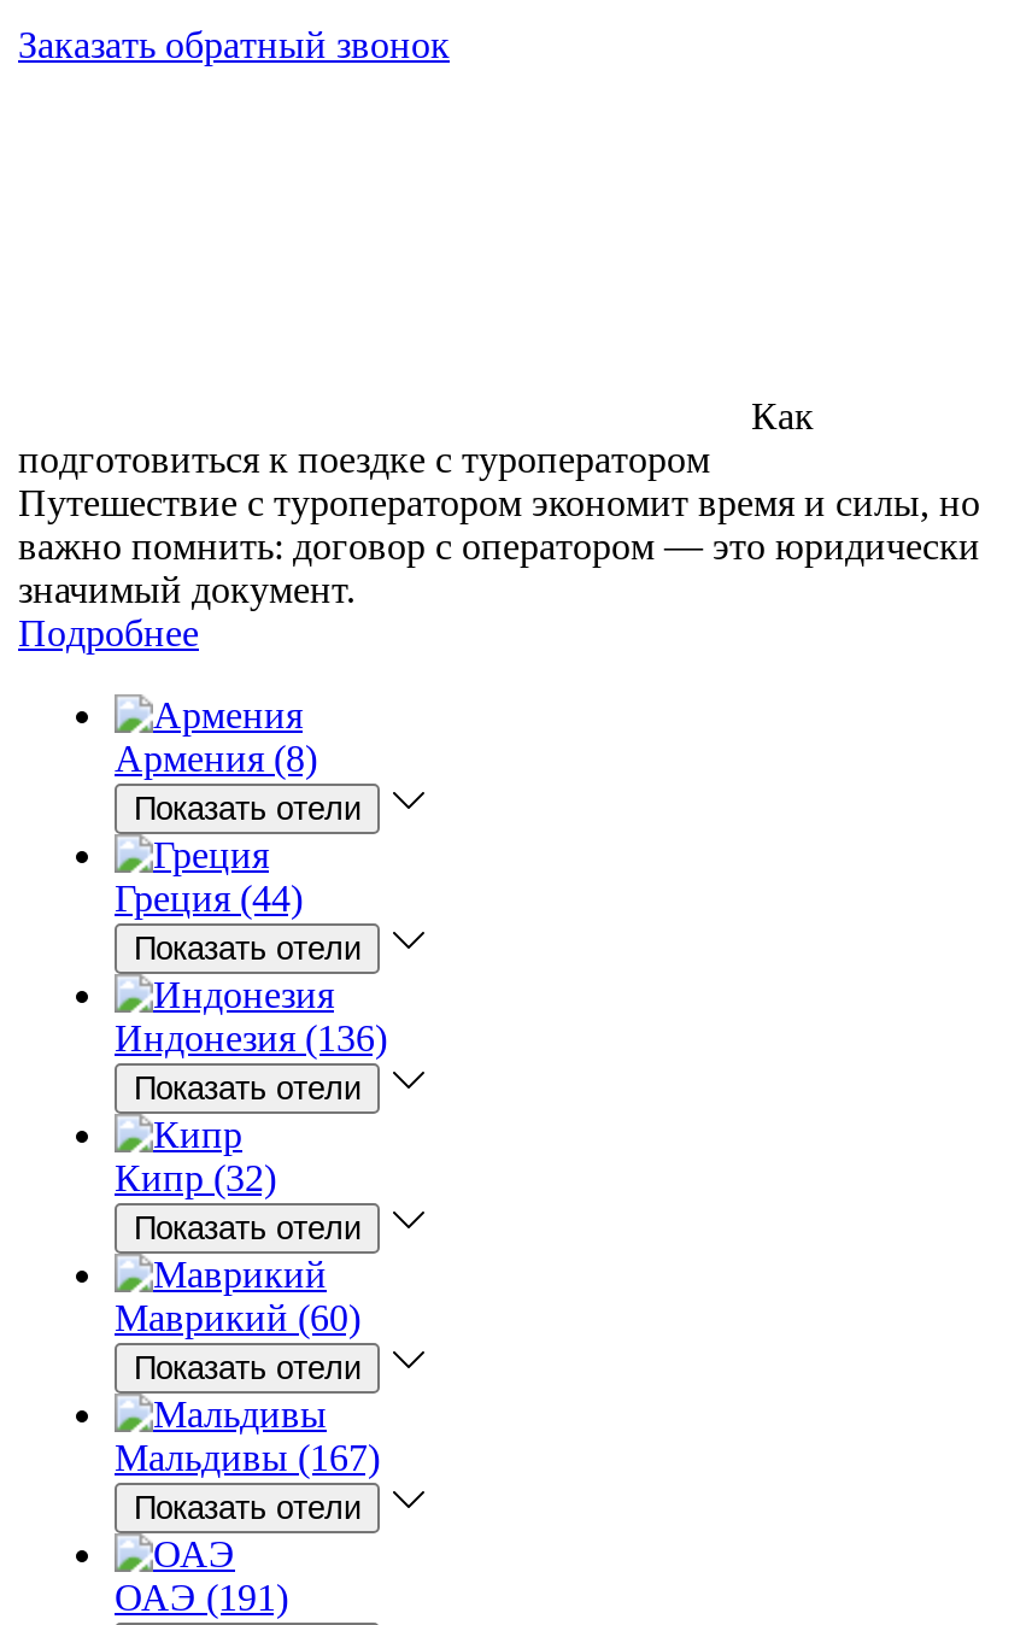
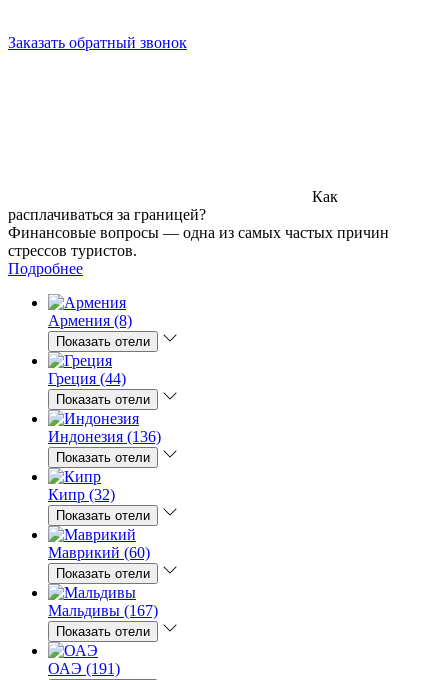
- подготовиться к поездке с туроператором
- Путешествие с туроператором экономит время и силы, но
- важно помнить: договор с оператором — это юридически
- значимый документ.
+ расплачиваться за границей?
+ Финансовые вопросы — одна из самых частых причин
+ стрессов туристов.
